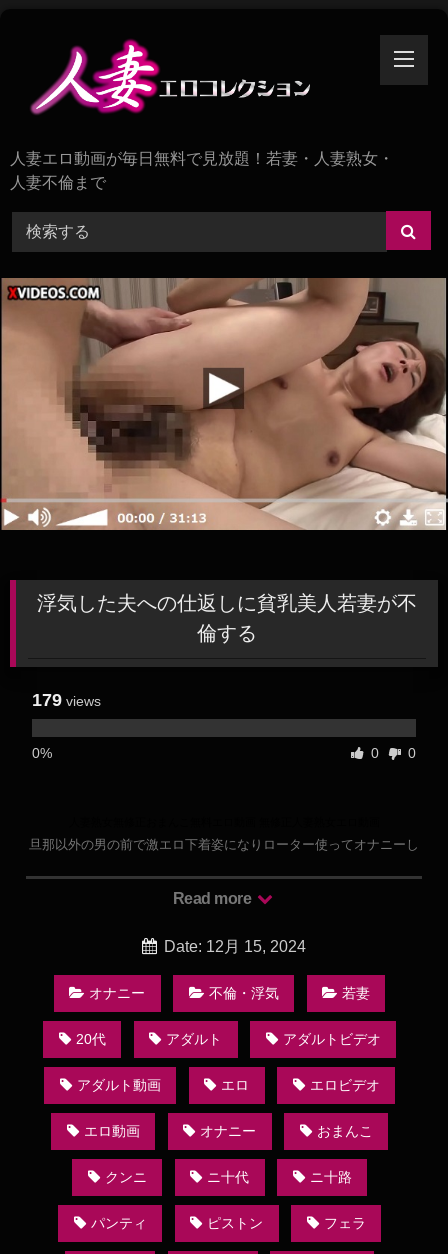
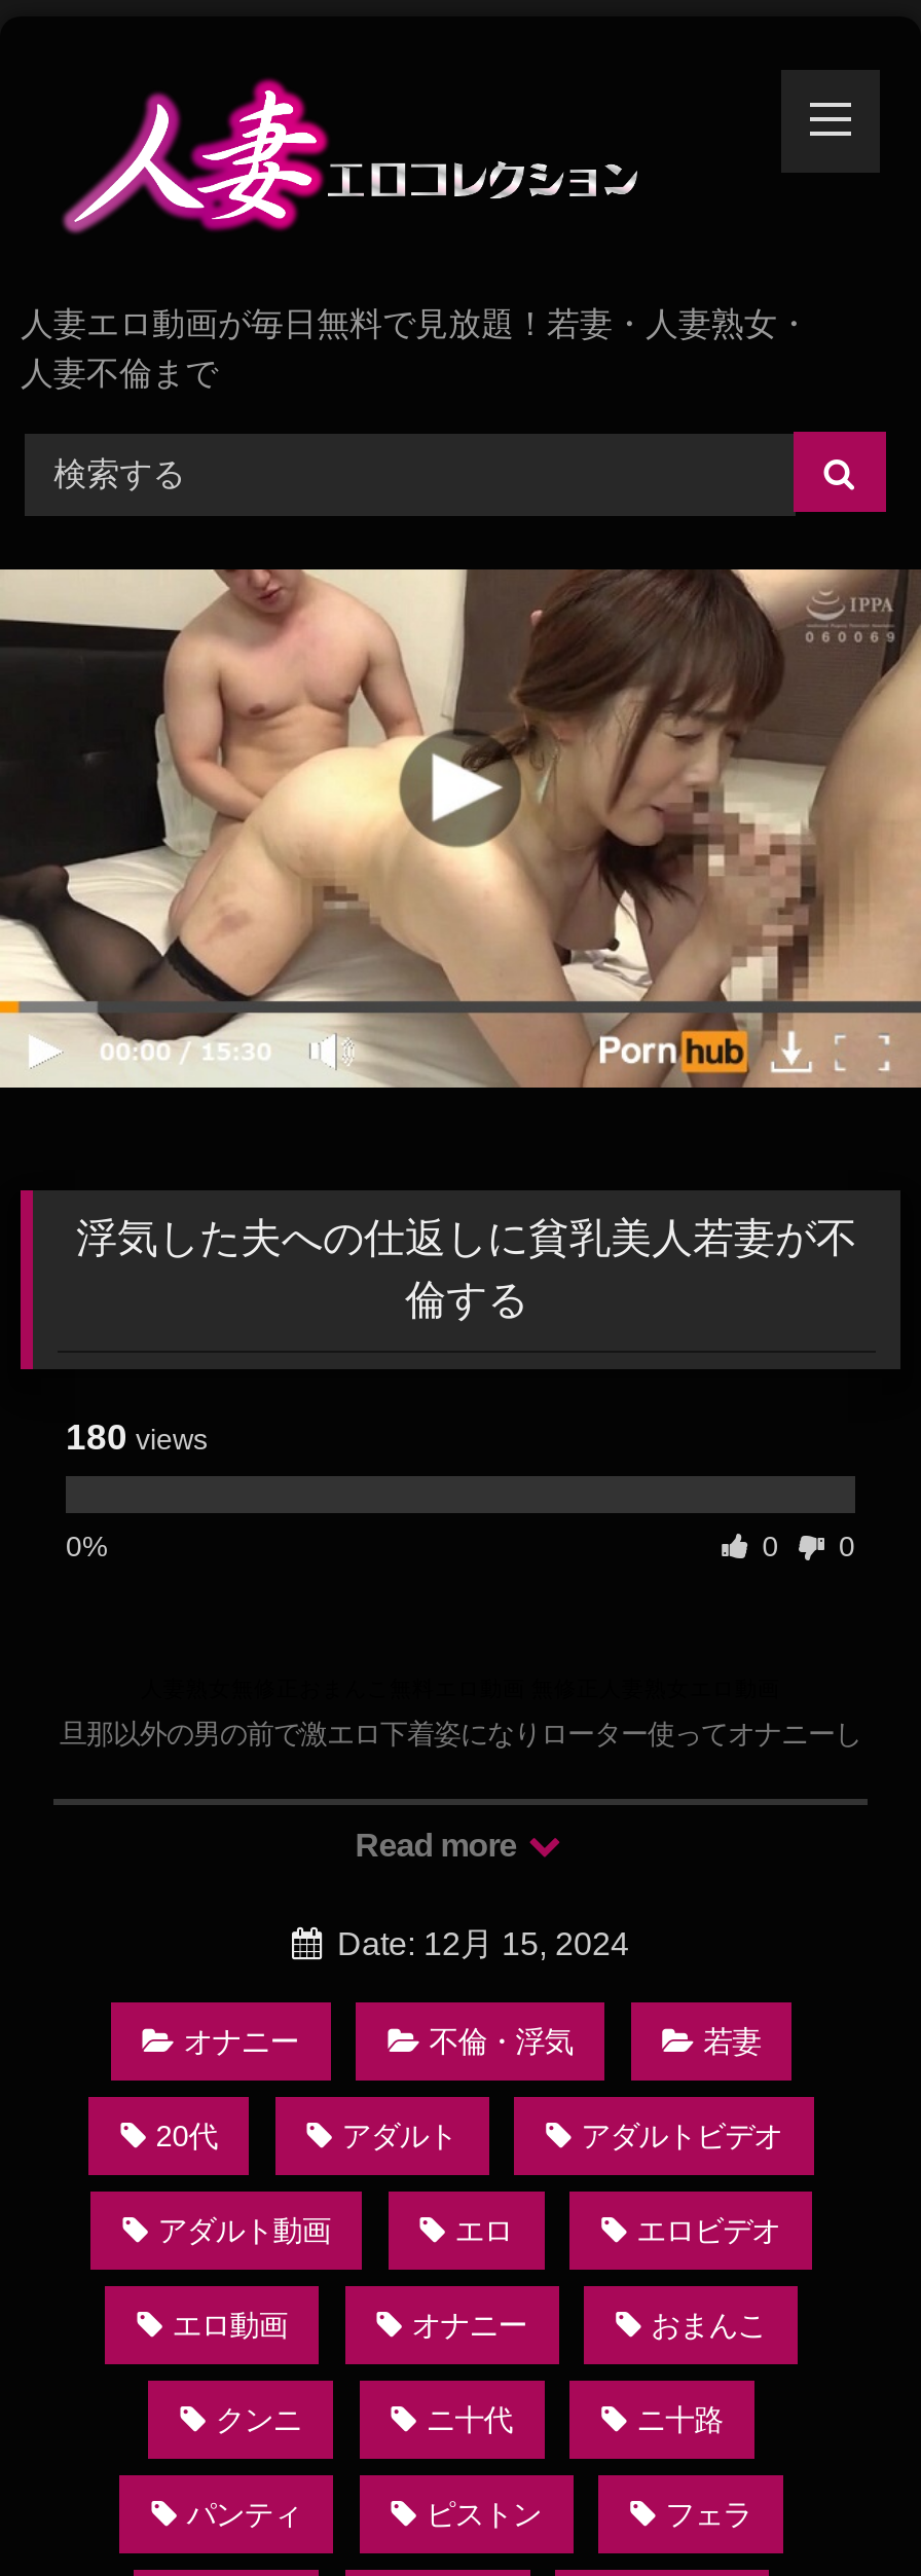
- [image]
+ [image]

- 179 views
+ 180 views
